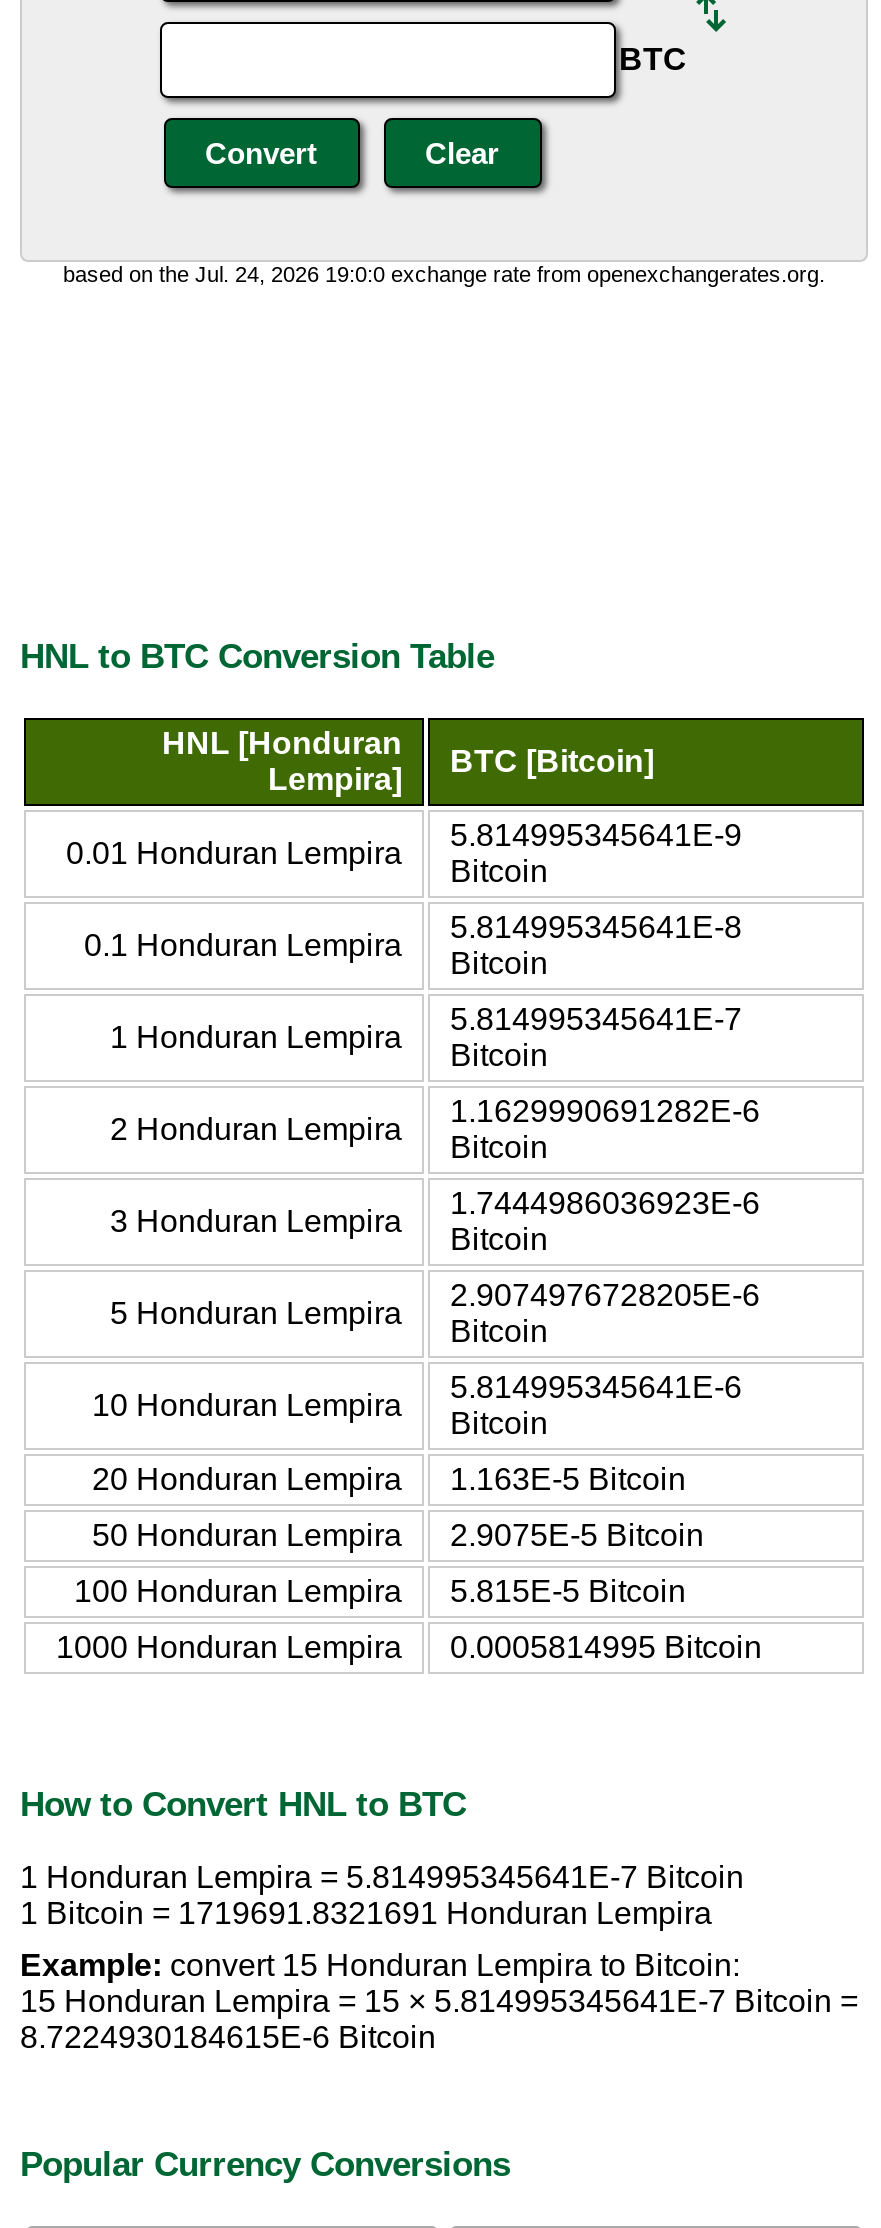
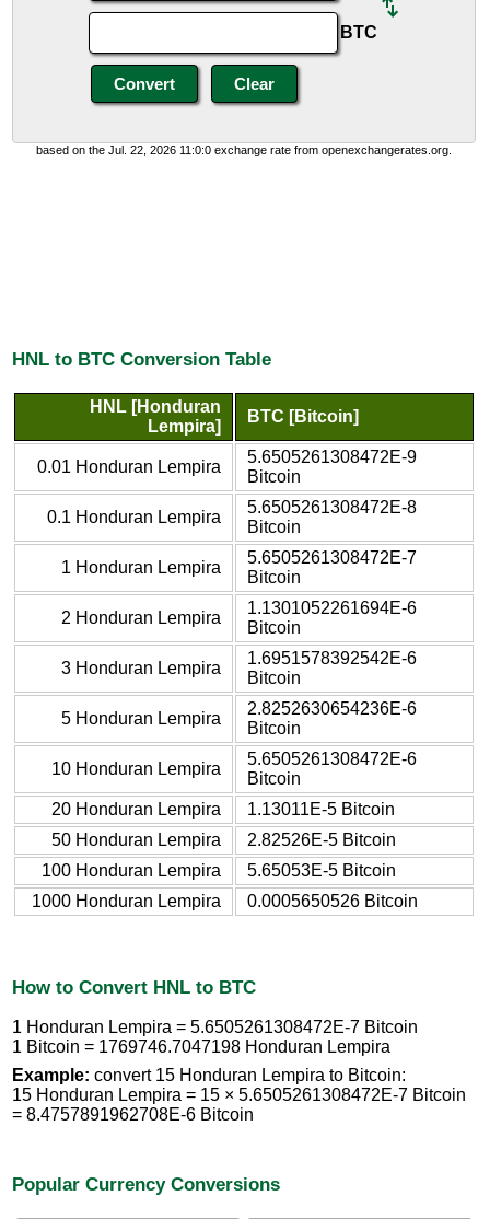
- based on the Jul. 24, 2026 19:0:0 exchange rate from openexchangerates.org.
+ based on the Jul. 22, 2026 11:0:0 exchange rate from openexchangerates.org.

- 5.814995345641E-9
+ 5.6505261308472E-9

- 5.814995345641E-8
+ 5.6505261308472E-8

- 5.814995345641E-7
+ 5.6505261308472E-7

- 1.1629990691282E-6
+ 1.1301052261694E-6

- 1.7444986036923E-6
+ 1.6951578392542E-6

- 2.9074976728205E-6
+ 2.8252630654236E-6

- 5.814995345641E-6
+ 5.6505261308472E-6

- 20 Honduran Lempira 1.163E-5 Bitcoin
+ 20 Honduran Lempira 1.13011E-5 Bitcoin

- 50 Honduran Lempira 2.9075E-5 Bitcoin
+ 50 Honduran Lempira 2.82526E-5 Bitcoin

- 100 Honduran Lempira 5.815E-5 Bitcoin
+ 100 Honduran Lempira 5.65053E-5 Bitcoin

- 1000 Honduran Lempira 0.0005814995 Bitcoin
+ 1000 Honduran Lempira 0.0005650526 Bitcoin

- 1 Honduran Lempira = 5.814995345641E-7 Bitcoin
+ 1 Honduran Lempira = 5.6505261308472E-7 Bitcoin

- 1 Bitcoin = 1719691.8321691 Honduran Lempira
+ 1 Bitcoin = 1769746.7047198 Honduran Lempira

- 15 Honduran Lempira = 15 × 5.814995345641E-7 Bitcoin =
- 8.7224930184615E-6 Bitcoin
+ 15 Honduran Lempira = 15 × 5.6505261308472E-7 Bitcoin
+ = 8.4757891962708E-6 Bitcoin
